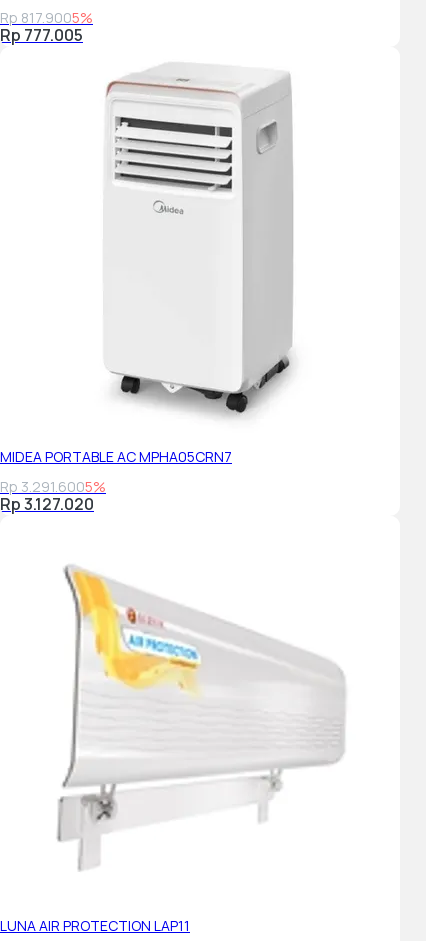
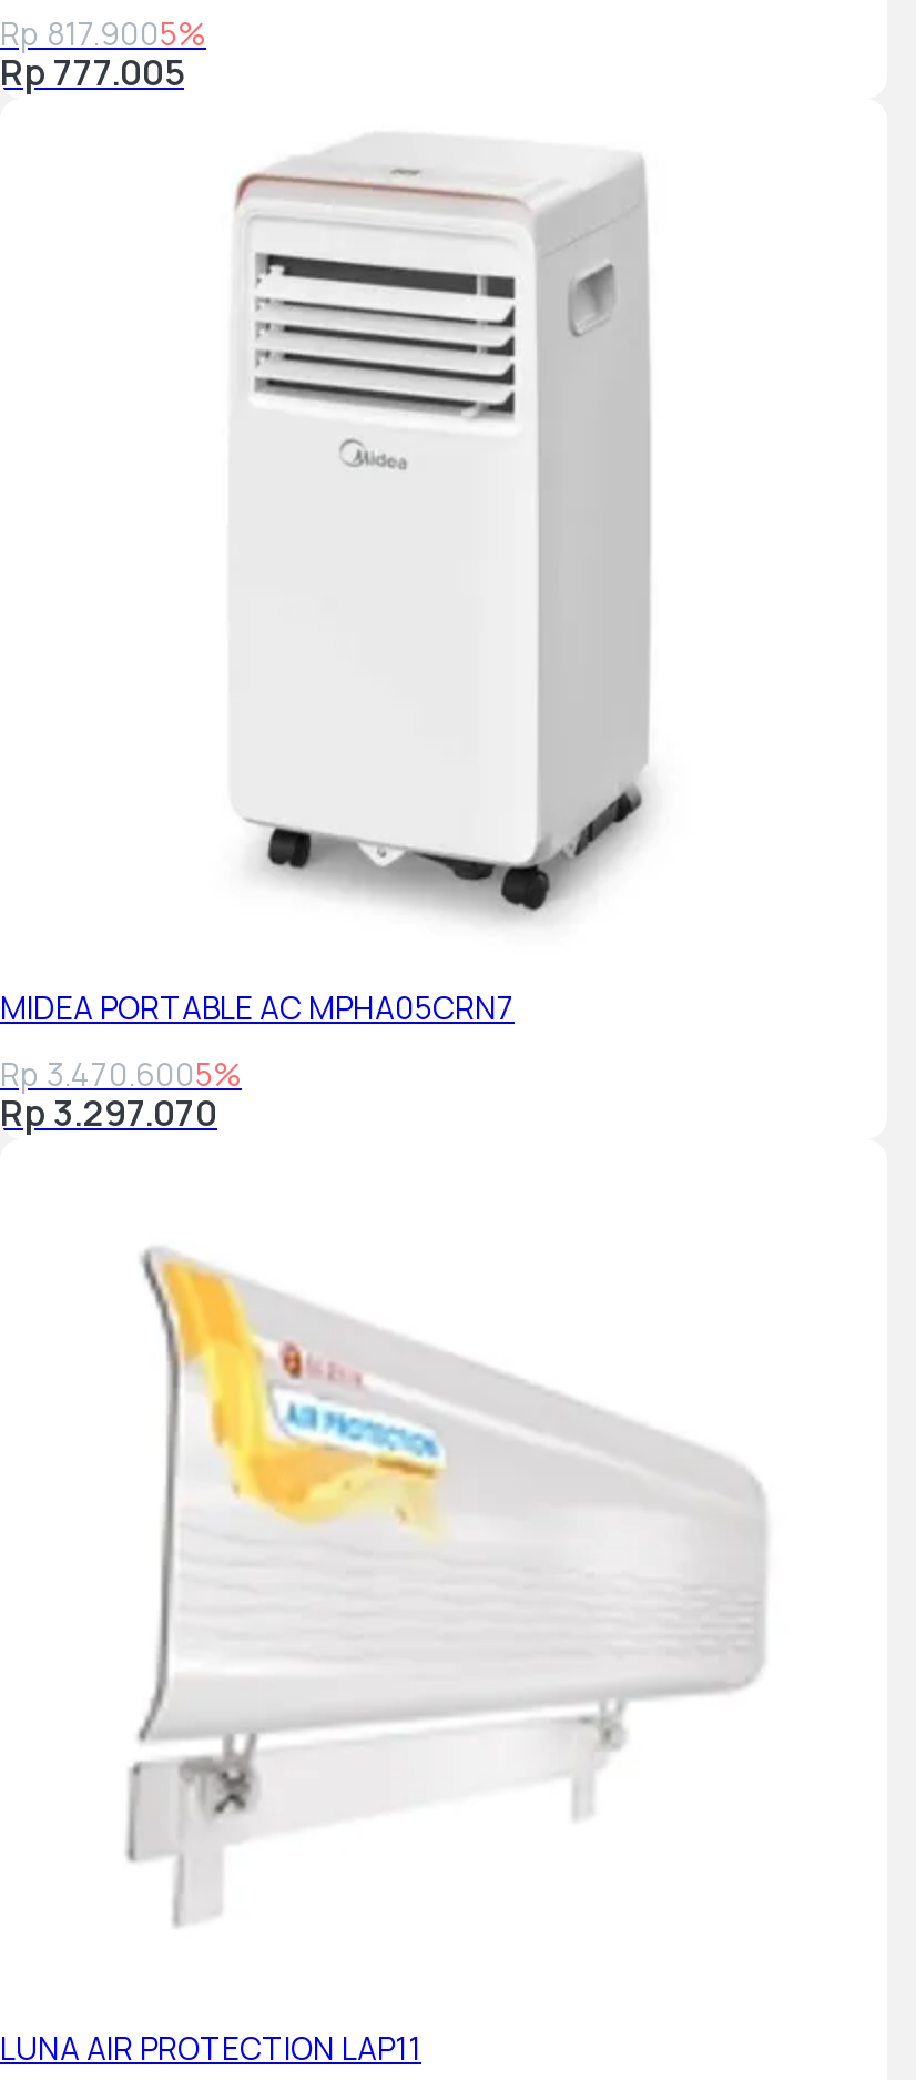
- Rp 3.291.6005%
+ Rp 3.470.6005%

- Rp 3.127.020
+ Rp 3.297.070
